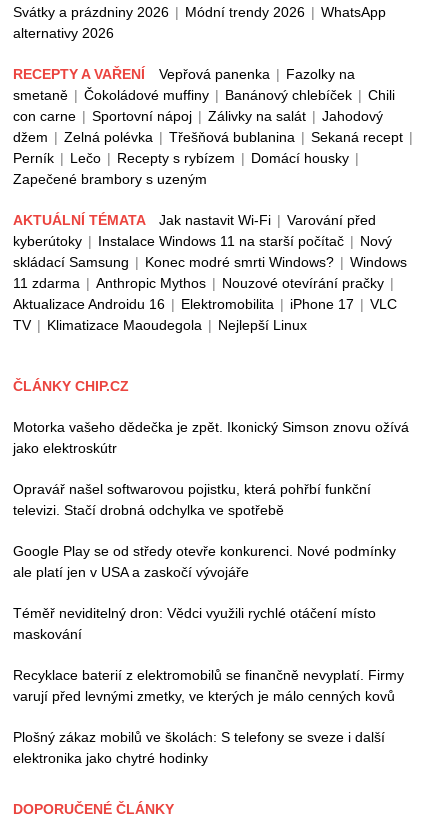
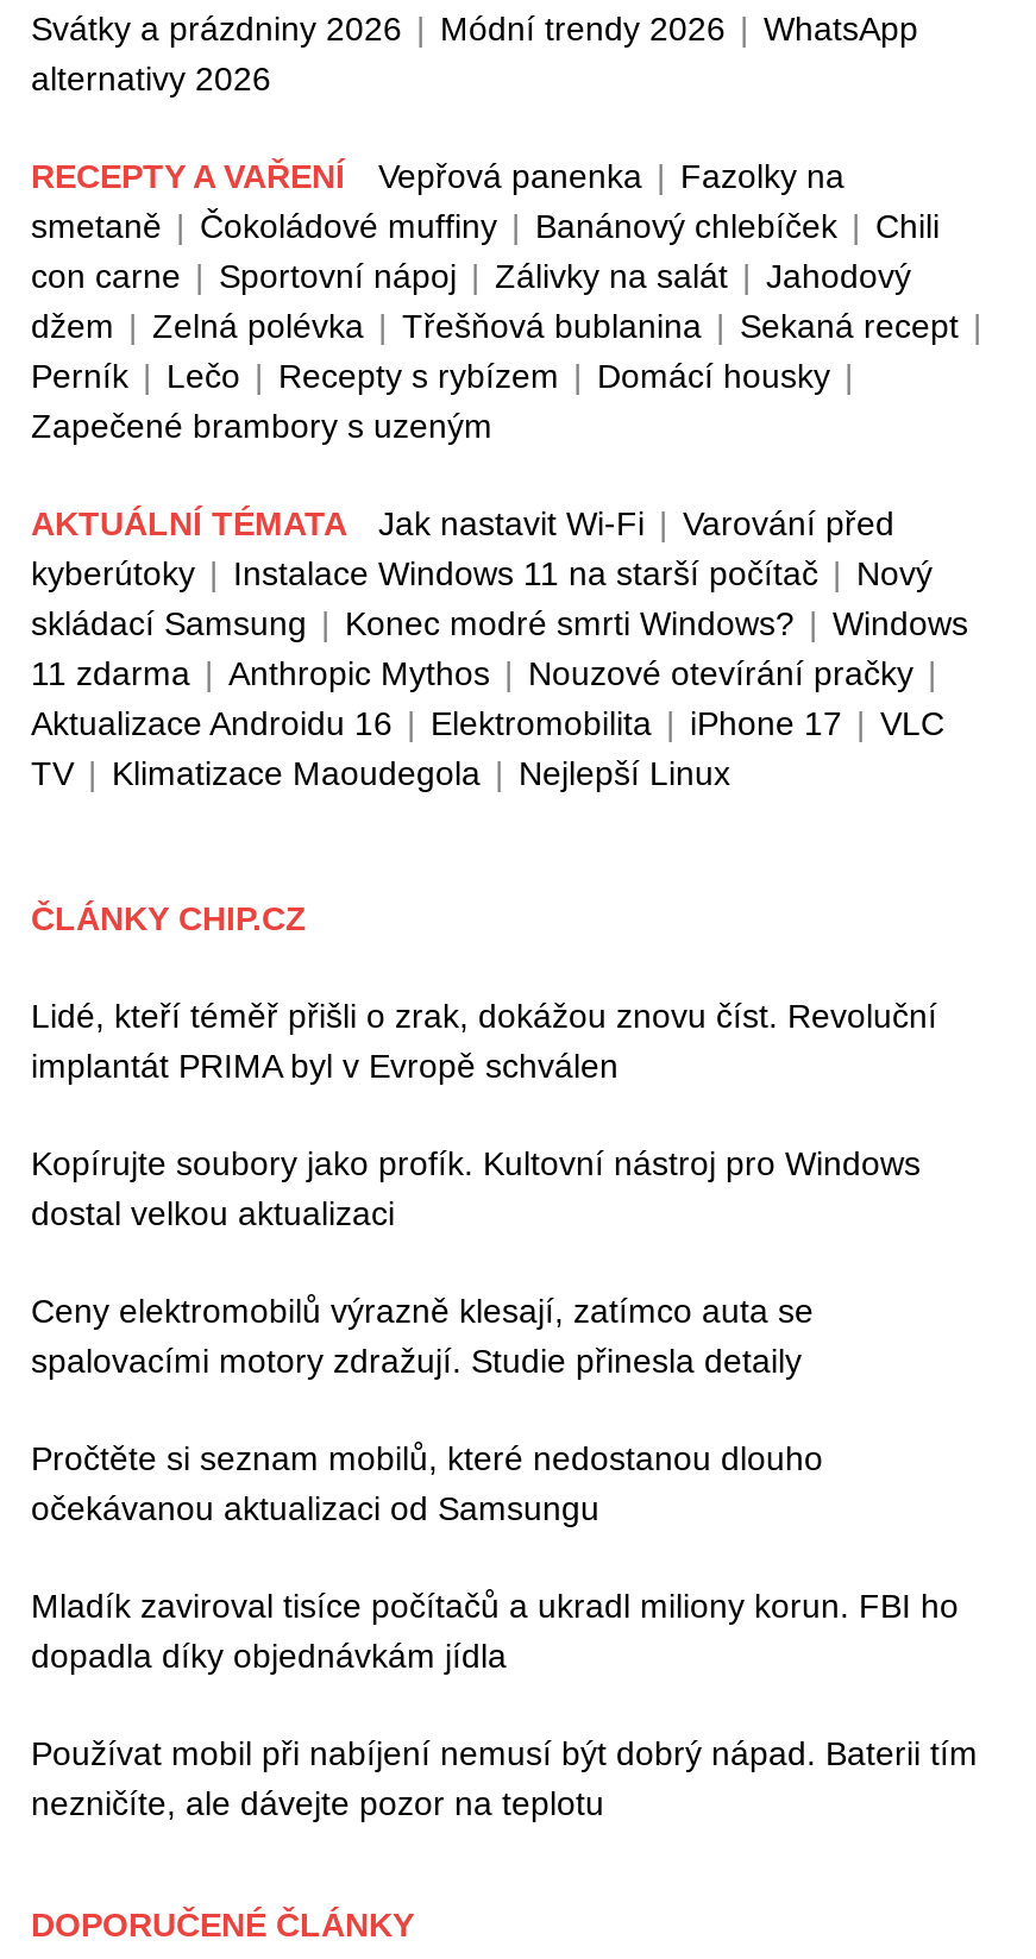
- Motorka vašeho dědečka je zpět. Ikonický Simson znovu ožívá
- jako elektroskútr
+ Lidé, kteří téměř přišli o zrak, dokážou znovu číst. Revoluční
+ implantát PRIMA byl v Evropě schválen

- Opravář našel softwarovou pojistku, která pohřbí funkční
- televizi. Stačí drobná odchylka ve spotřebě
+ Kopírujte soubory jako profík. Kultovní nástroj pro Windows
+ dostal velkou aktualizaci

- Google Play se od středy otevře konkurenci. Nové podmínky
- ale platí jen v USA a zaskočí vývojáře
+ Ceny elektromobilů výrazně klesají, zatímco auta se
+ spalovacími motory zdražují. Studie přinesla detaily

- Téměř neviditelný dron: Vědci využili rychlé otáčení místo
- maskování
+ Pročtěte si seznam mobilů, které nedostanou dlouho
+ očekávanou aktualizaci od Samsungu

- Recyklace baterií z elektromobilů se finančně nevyplatí. Firmy
- varují před levnými zmetky, ve kterých je málo cenných kovů
+ Mladík zaviroval tisíce počítačů a ukradl miliony korun. FBI ho
+ dopadla díky objednávkám jídla

- Plošný zákaz mobilů ve školách: S telefony se sveze i další
- elektronika jako chytré hodinky
+ Používat mobil při nabíjení nemusí být dobrý nápad. Baterii tím
+ nezničíte, ale dávejte pozor na teplotu
